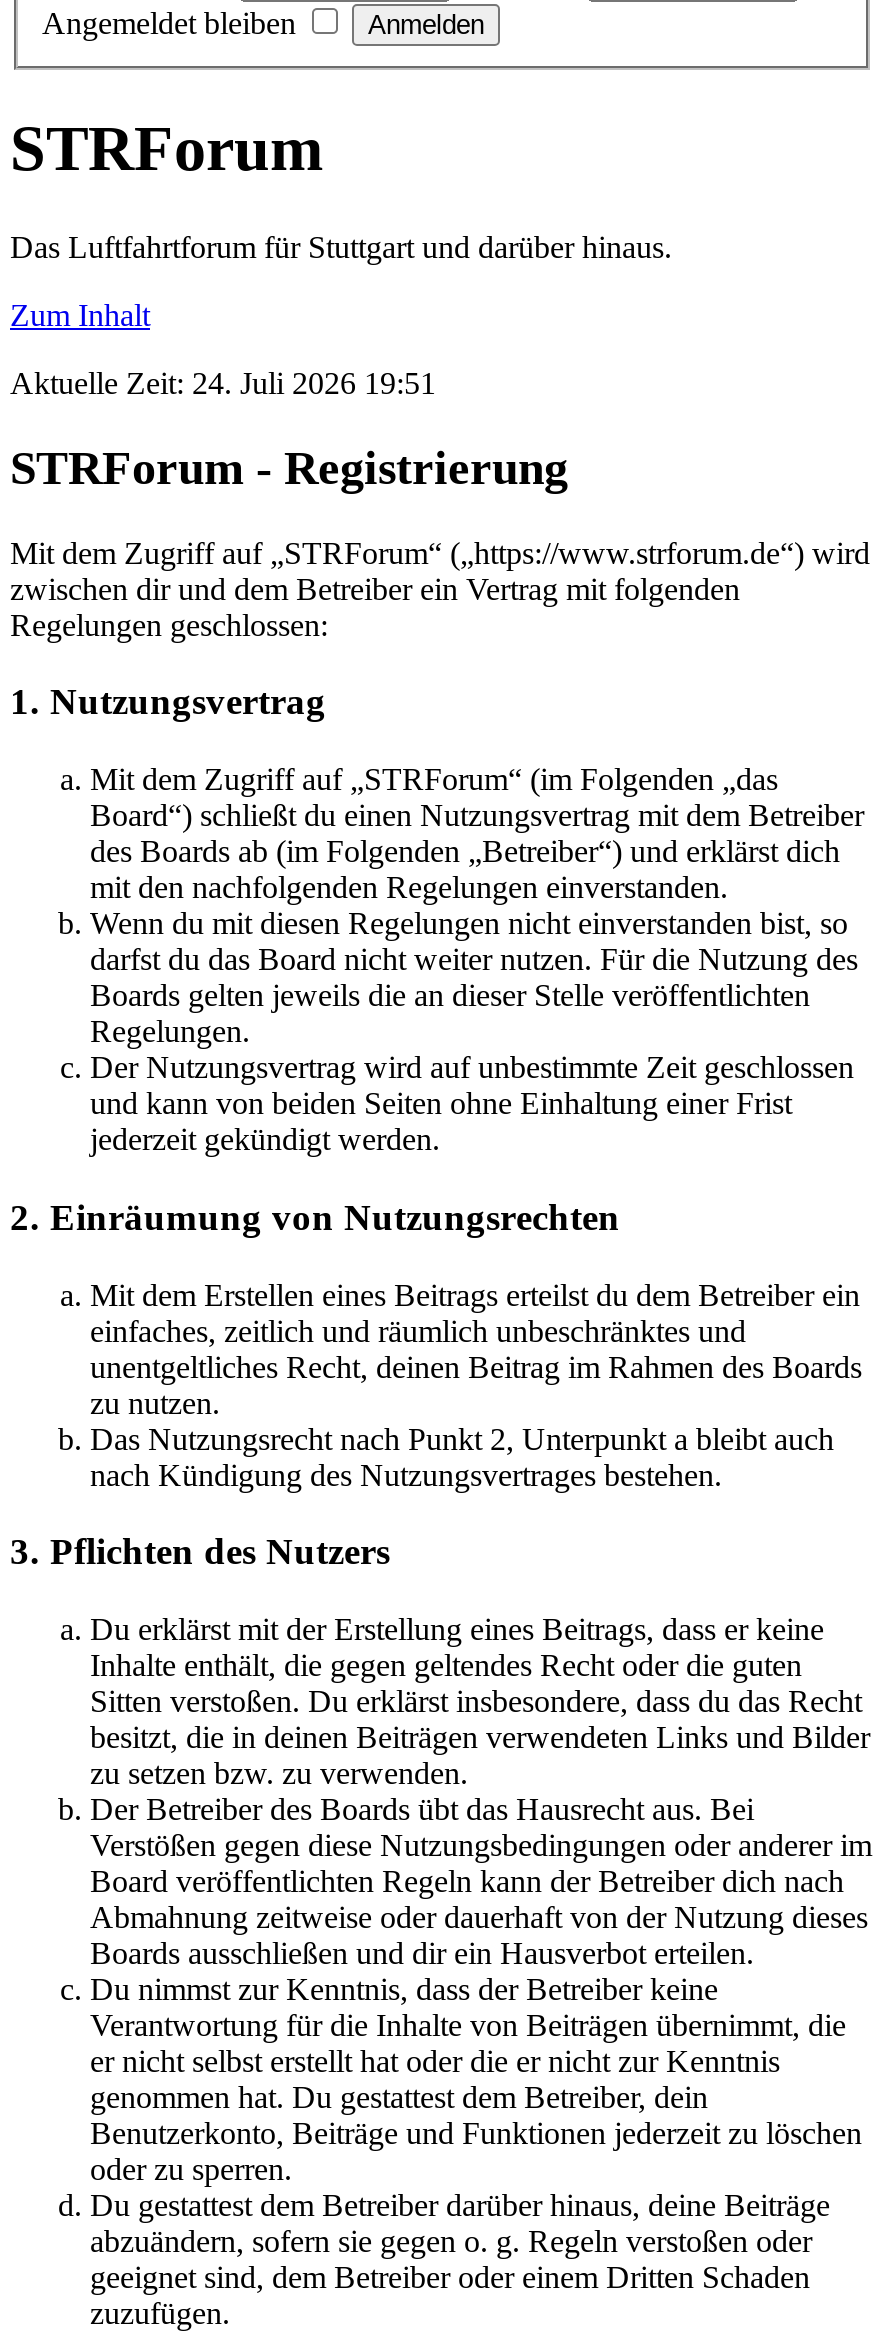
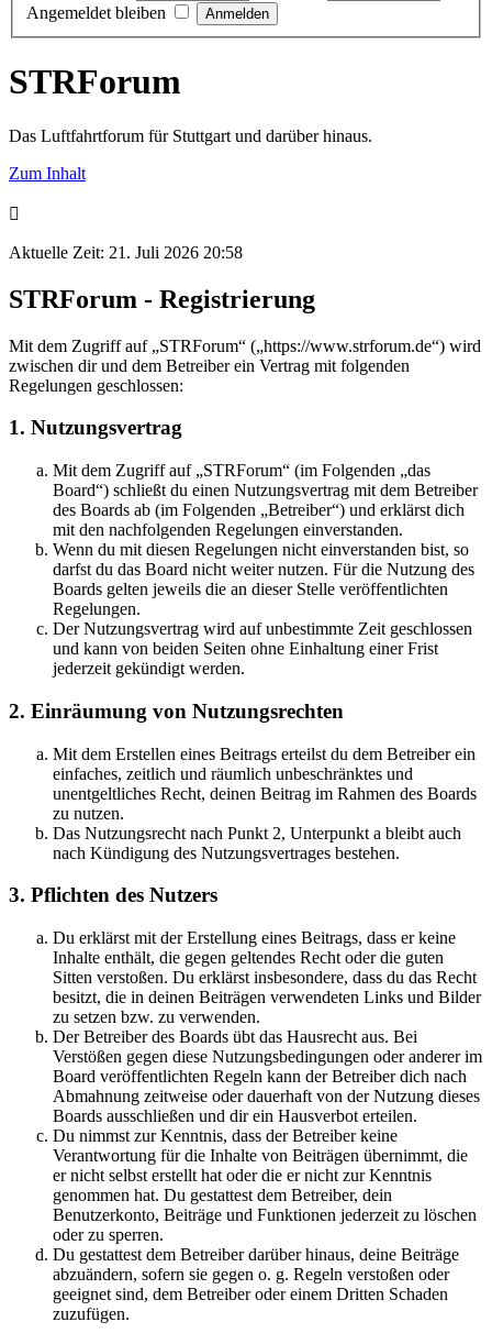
- Aktuelle Zeit: 24. Juli 2026 19:51
+ Aktuelle Zeit: 21. Juli 2026 20:58
